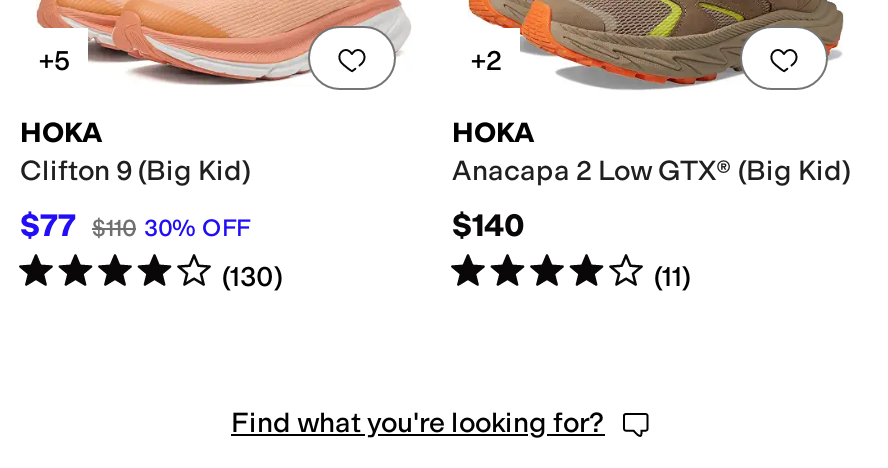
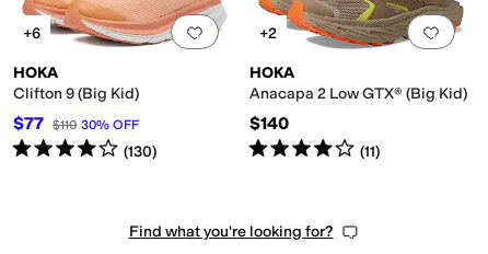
- +5
+ +6
